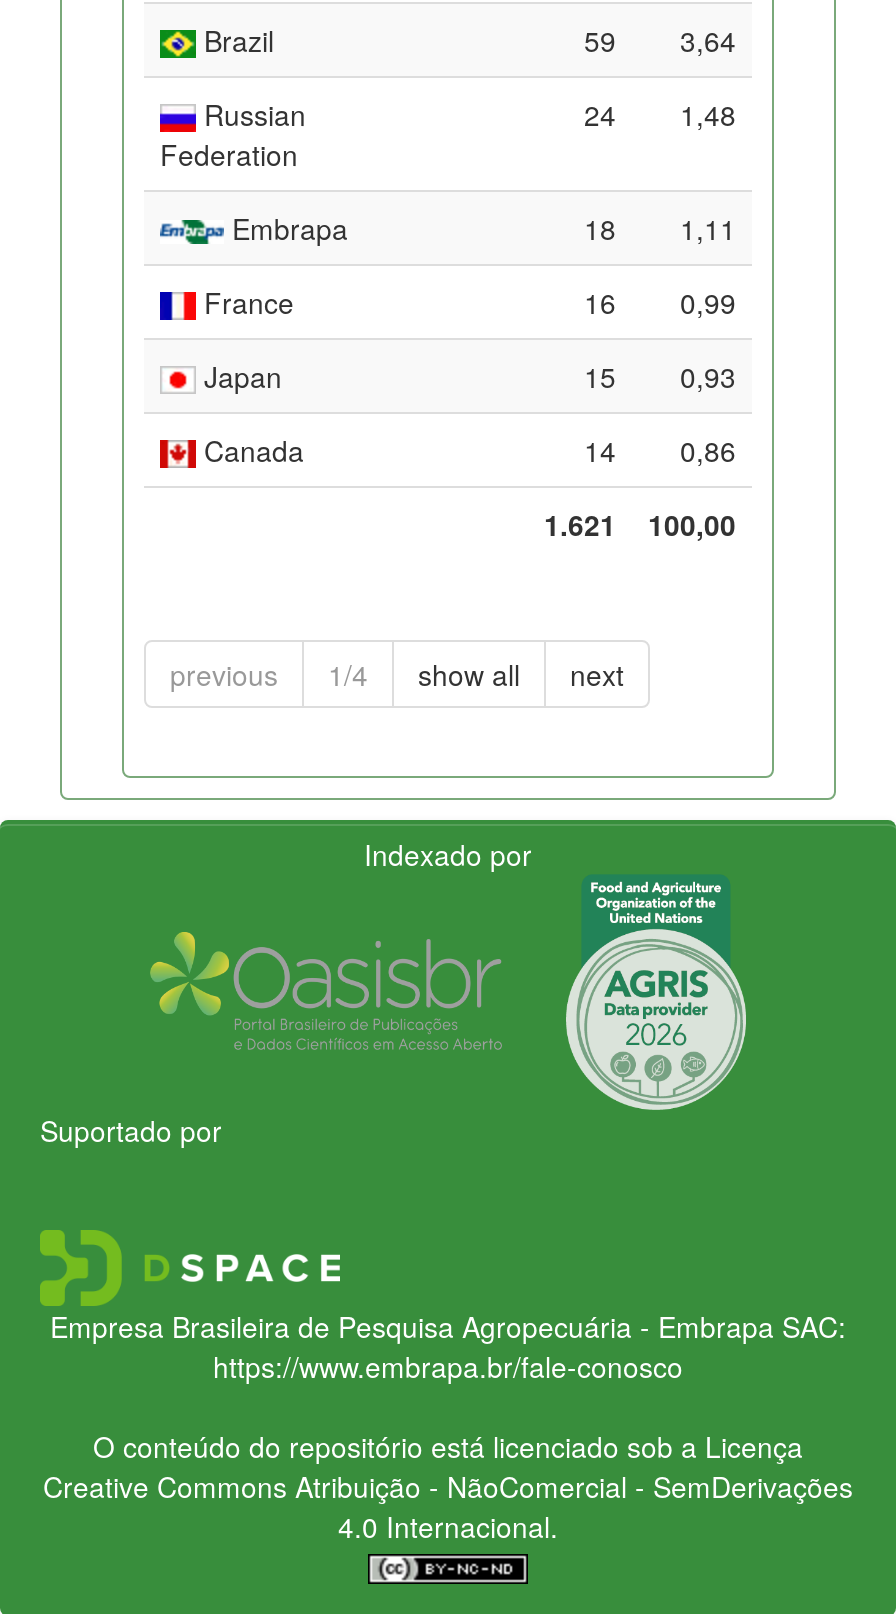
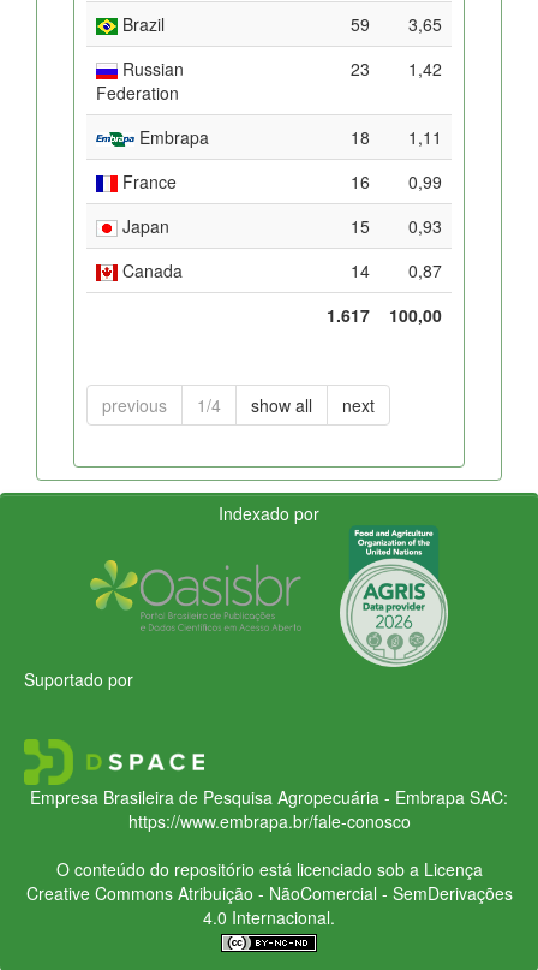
- 59 3,64
+ 59 3,65

- 24
+ 23

- 1,48
+ 1,42

- 14 0,86
+ 14 0,87

- 1.621 100,00
+ 1.617 100,00
